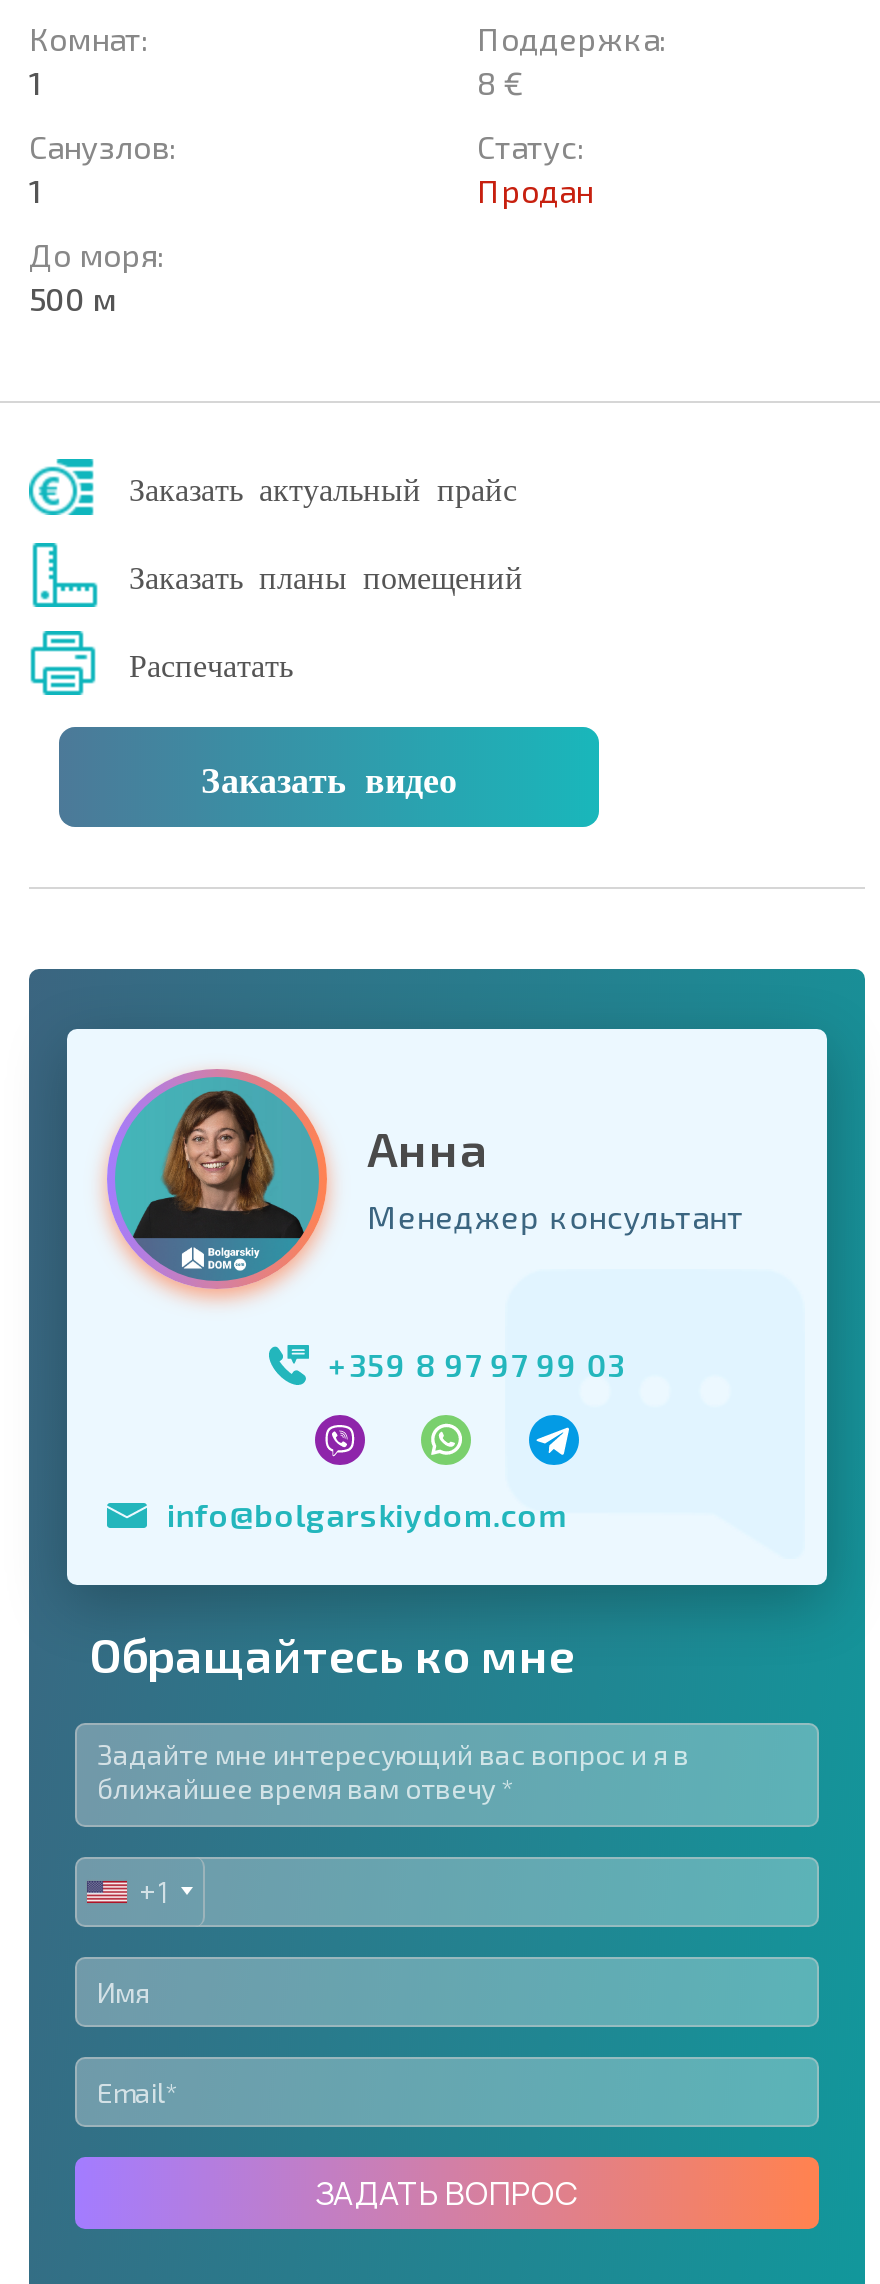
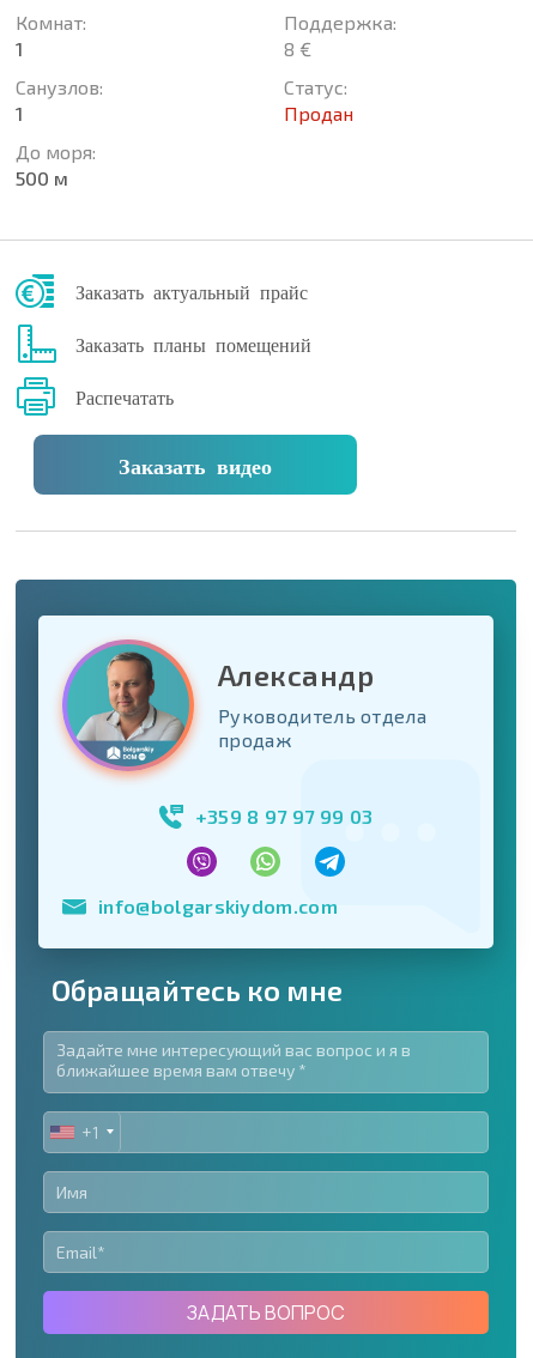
- [image]
- Анна
- Менеджер консультант
+ [image]
+ Александр
+ Руководитель отдела
+ продаж
